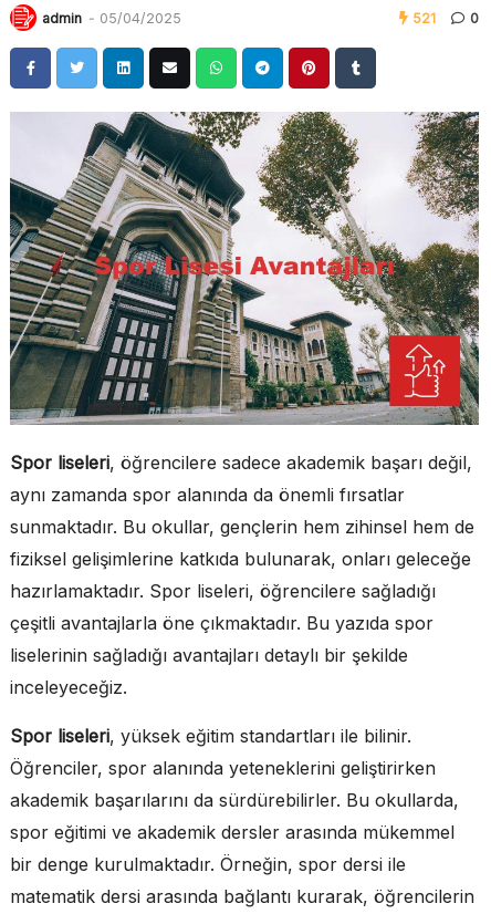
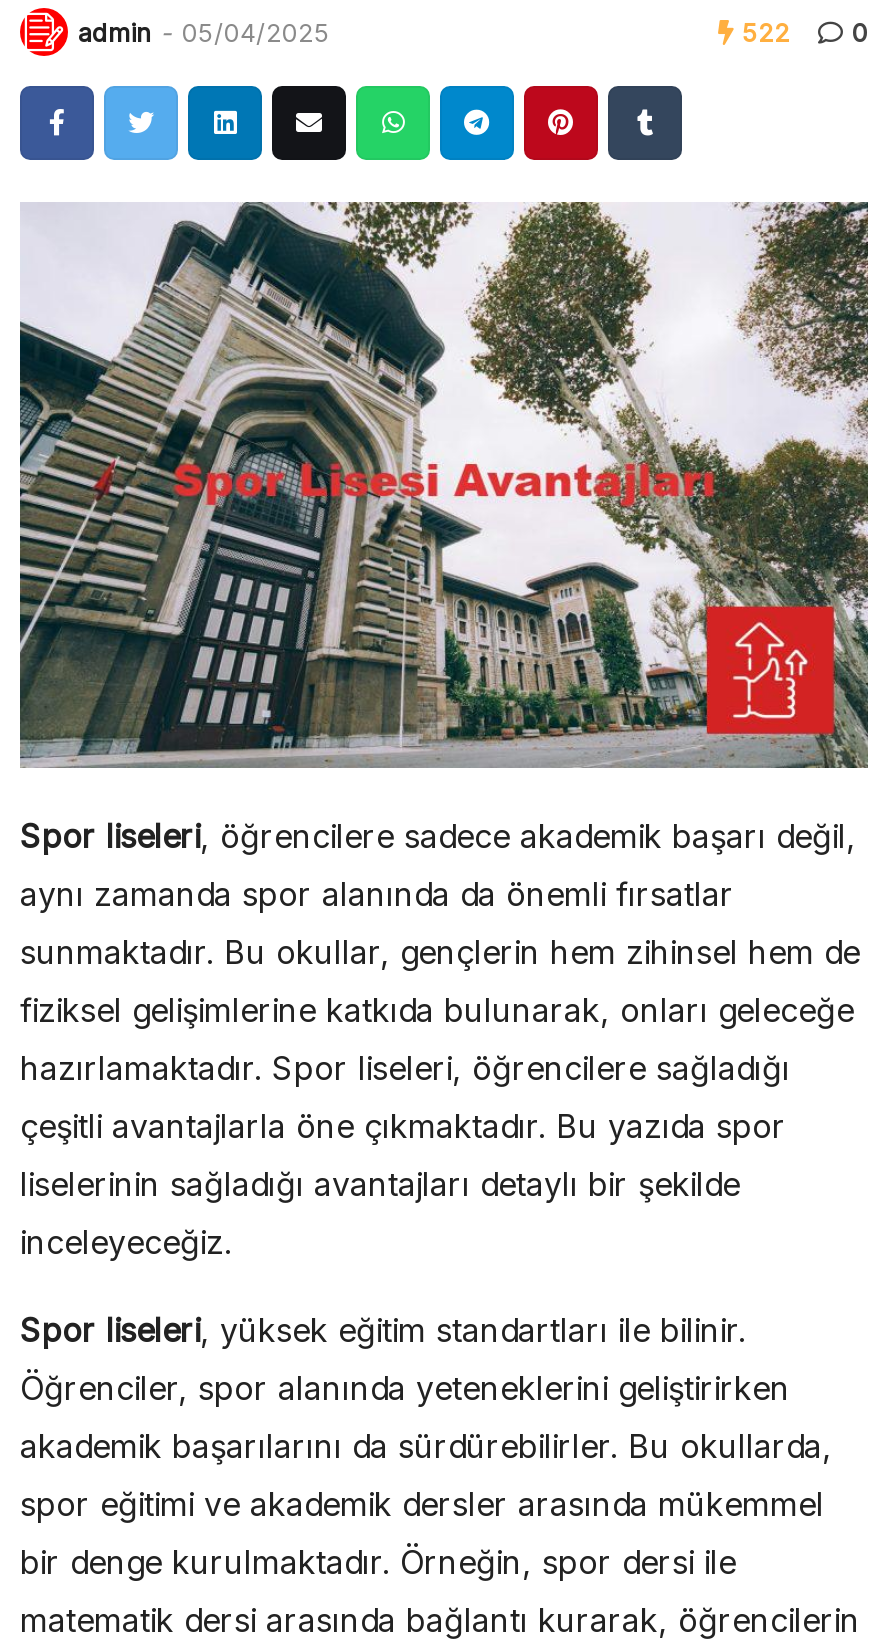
- 521 0
+ 522 0
